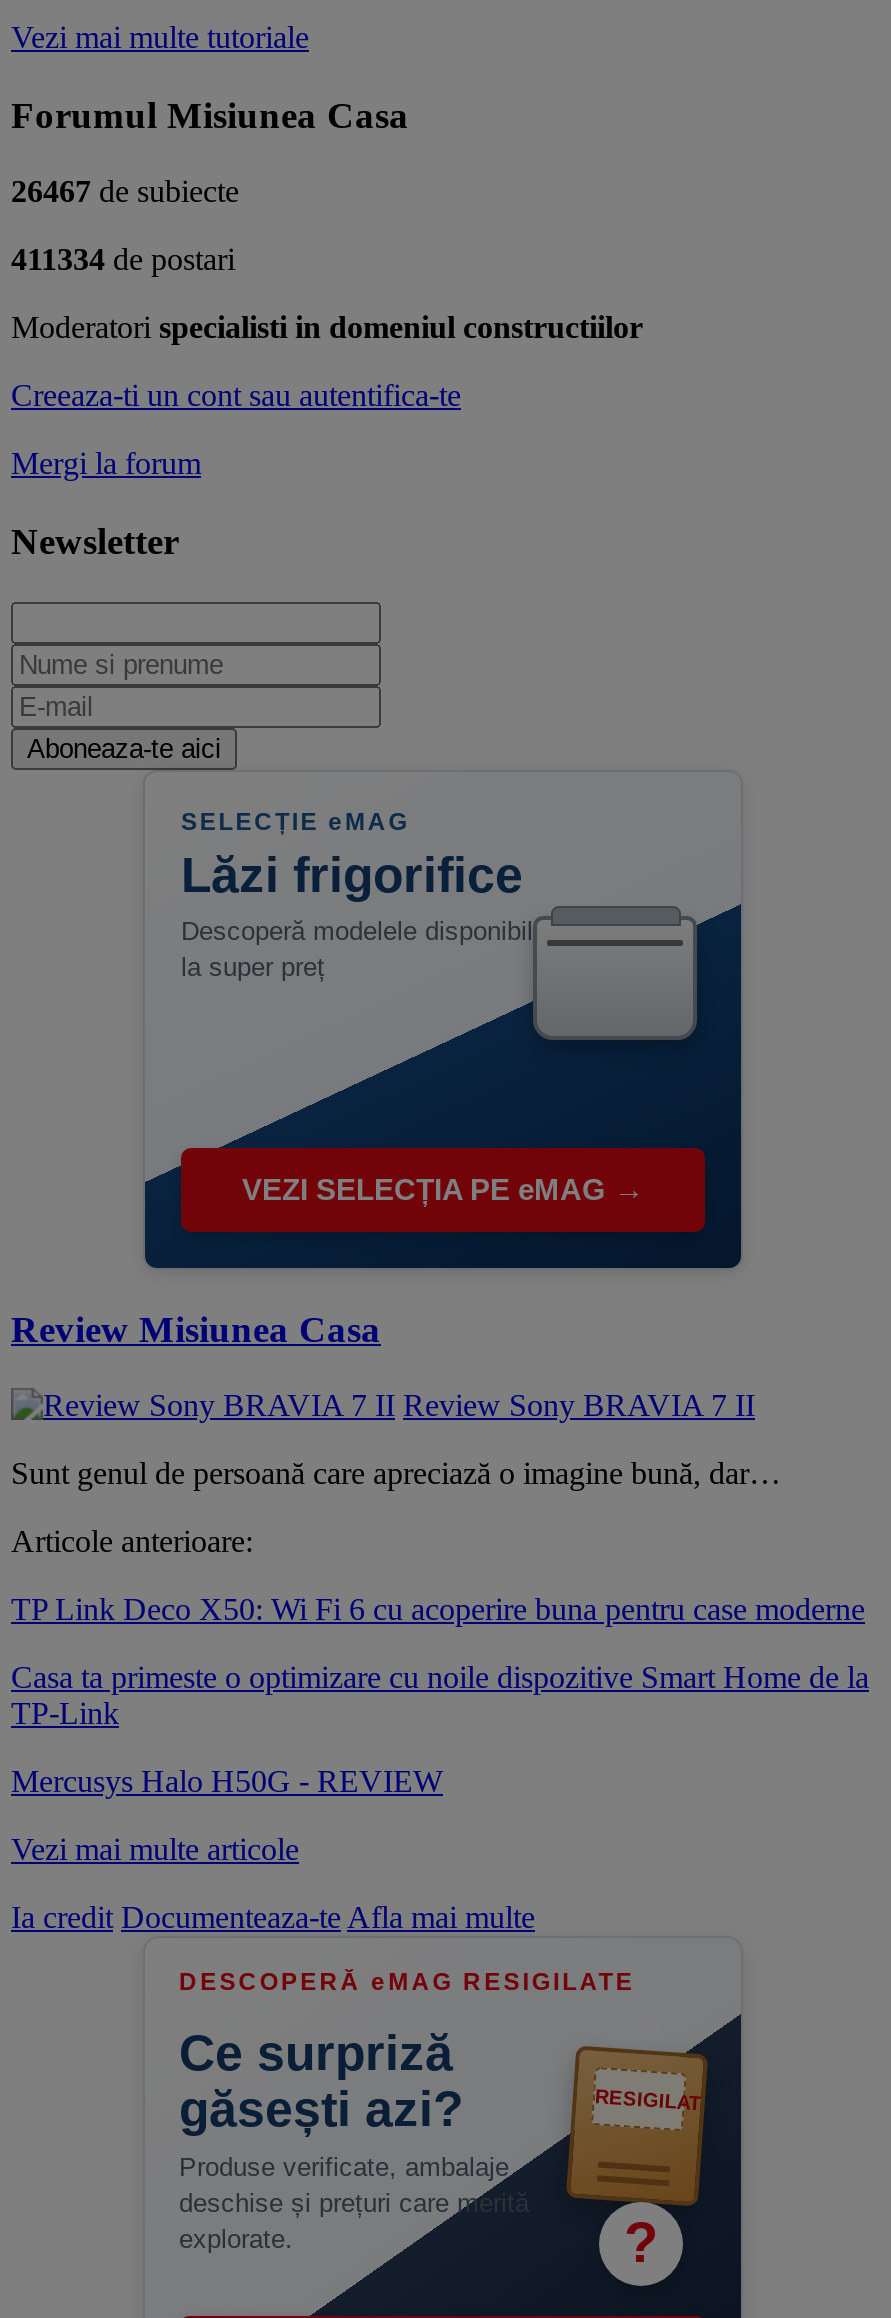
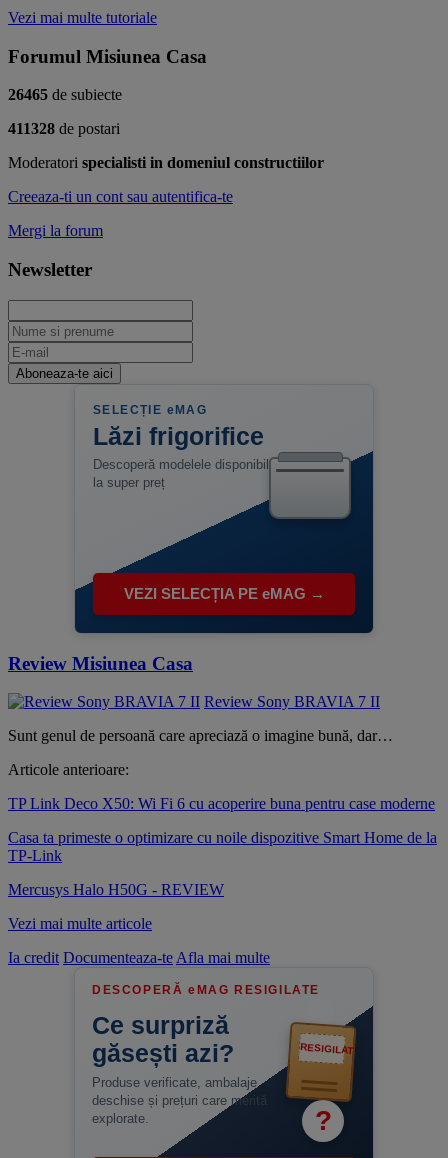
- 26467 de subiecte
+ 26465 de subiecte

- 411334 de postari
+ 411328 de postari
